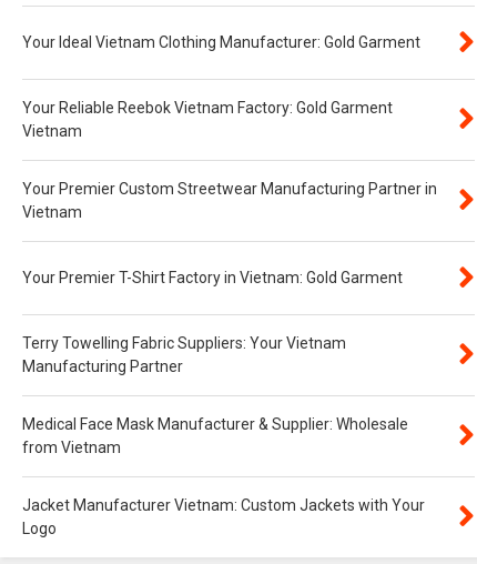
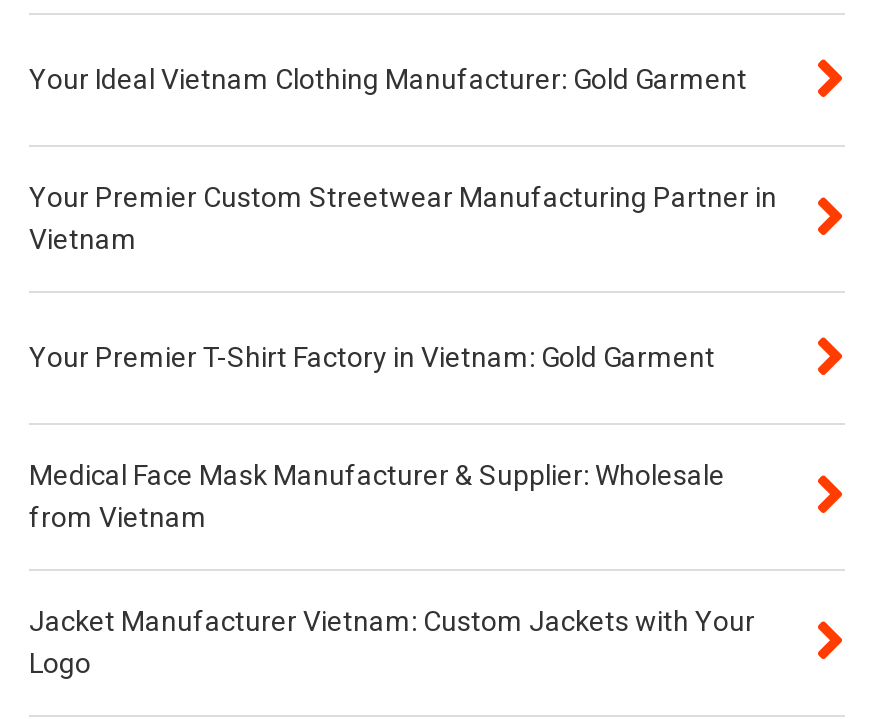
- Your Reliable Reebok Vietnam Factory: Gold Garment
- Vietnam

- Terry Towelling Fabric Suppliers: Your Vietnam
- Manufacturing Partner
